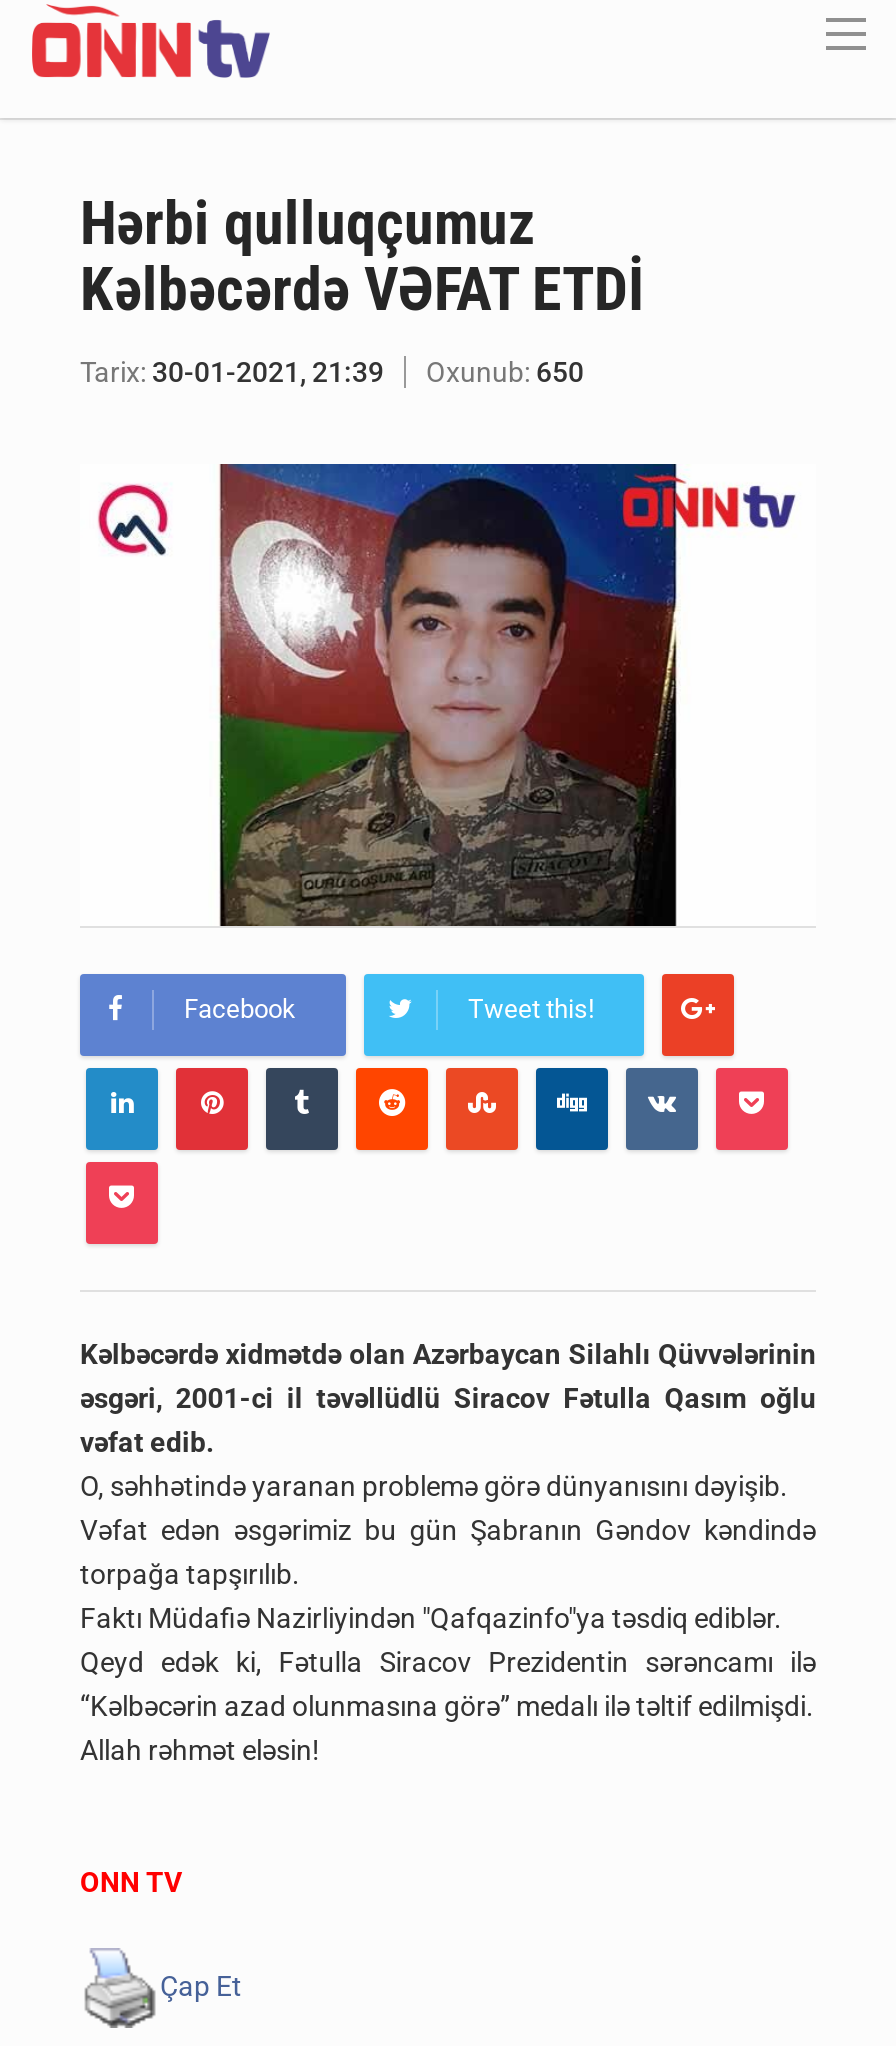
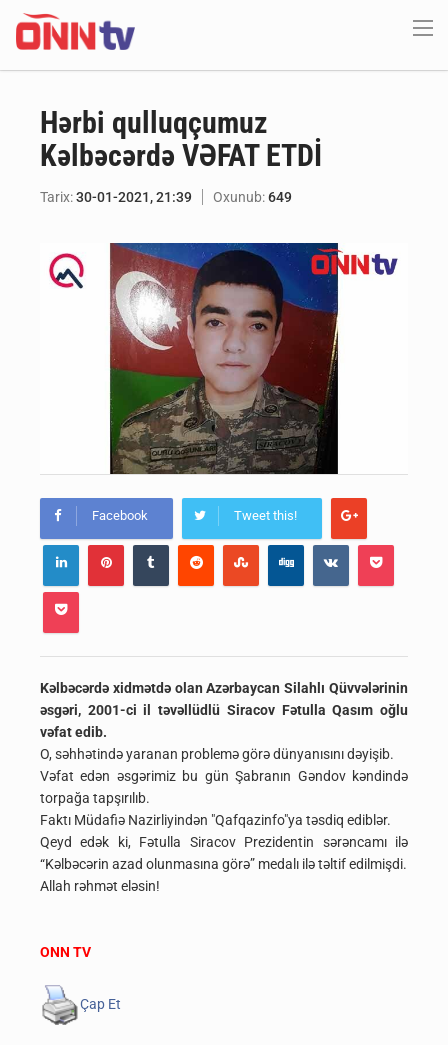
- Tarix: 30-01-2021, 21:39 Oxunub: 650
+ Tarix: 30-01-2021, 21:39 Oxunub: 649
